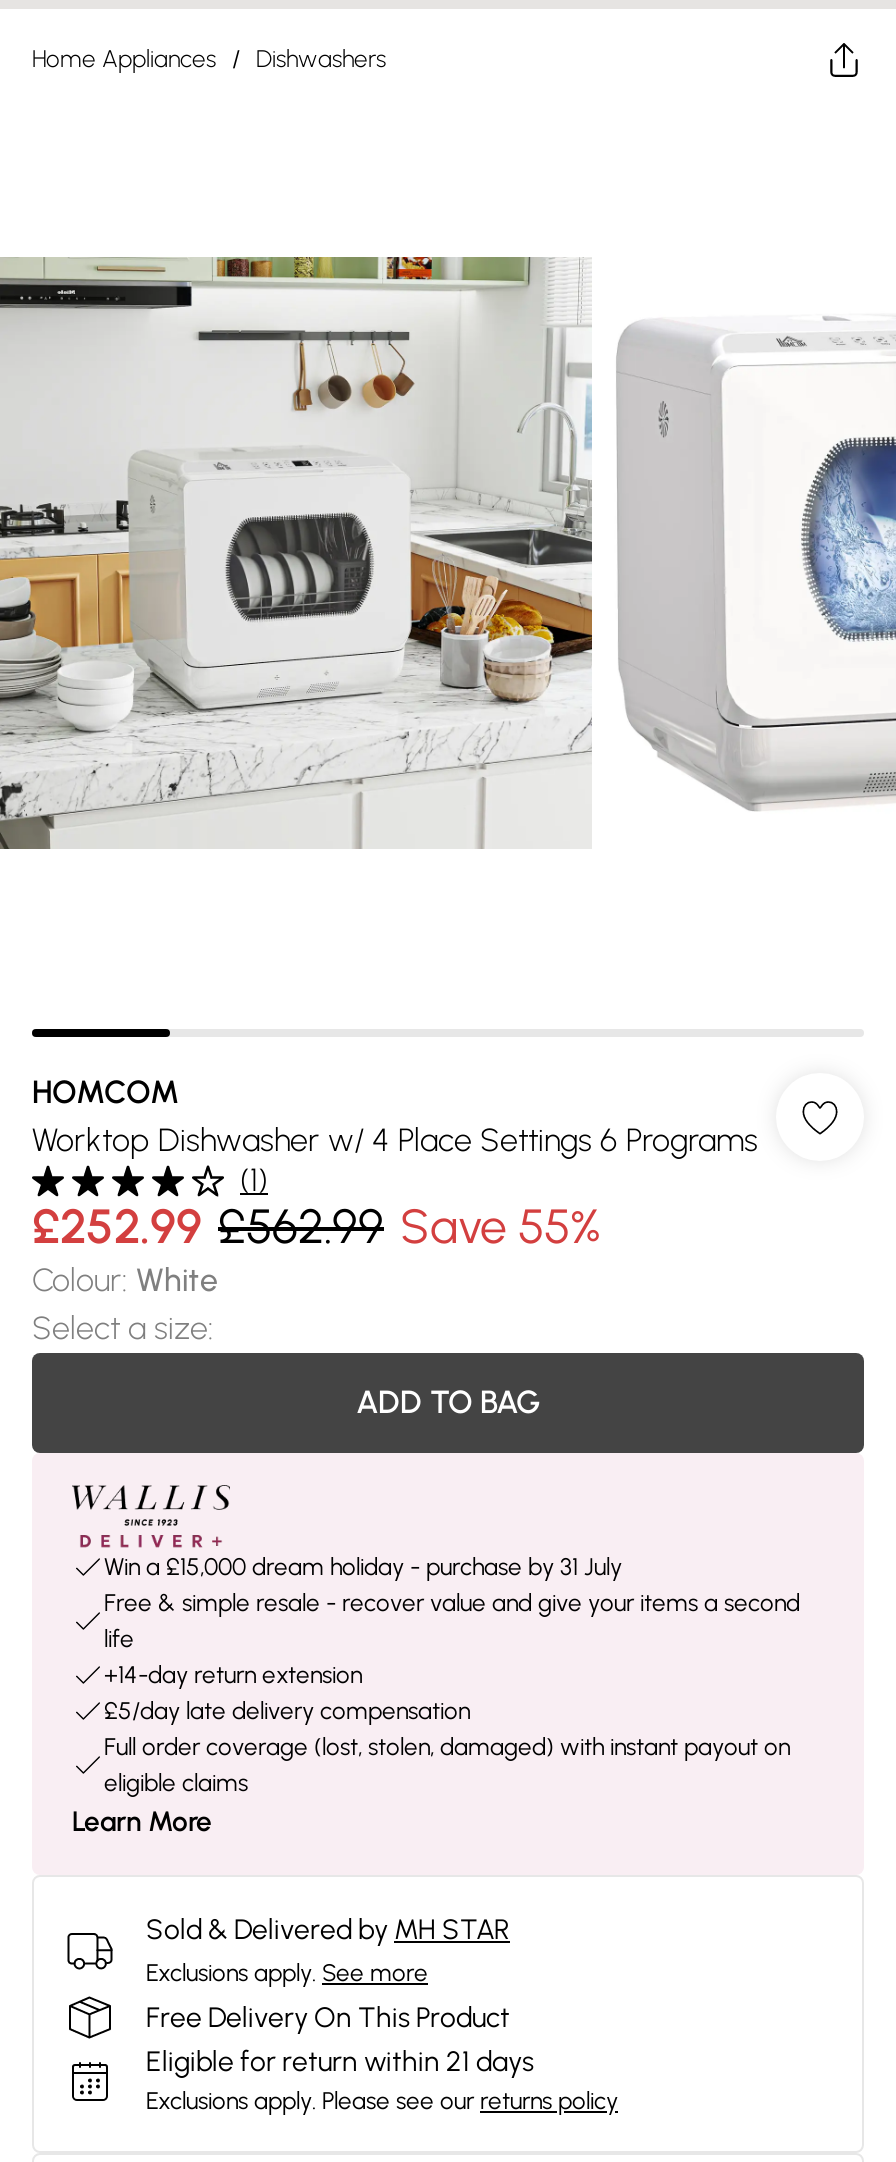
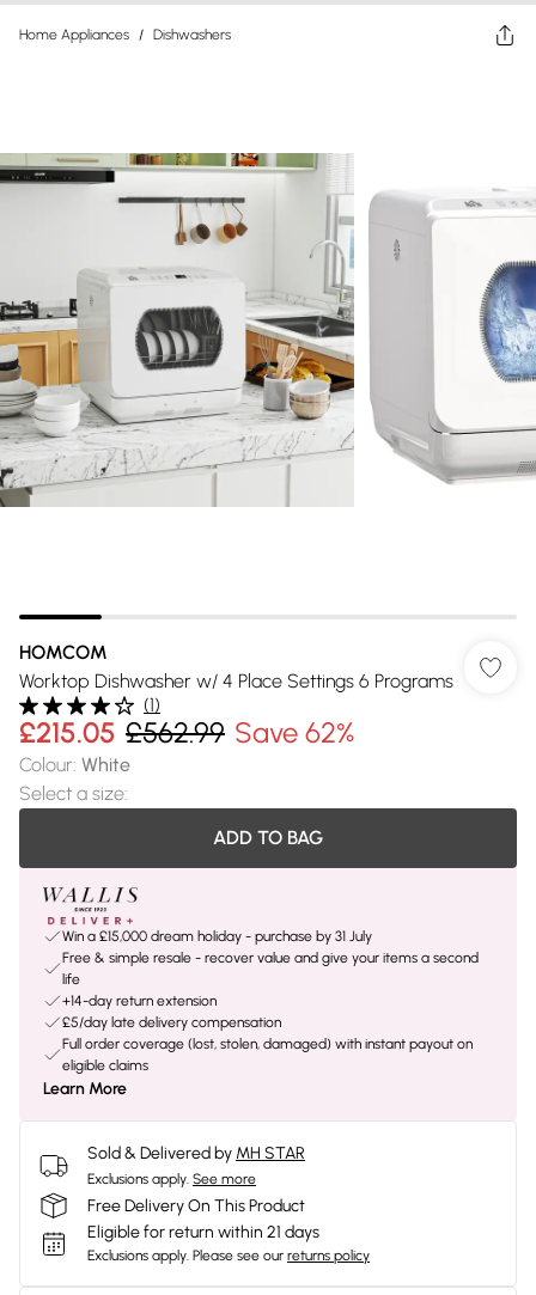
- £252.99 £562.99 Save 55%
+ £215.05 £562.99 Save 62%
